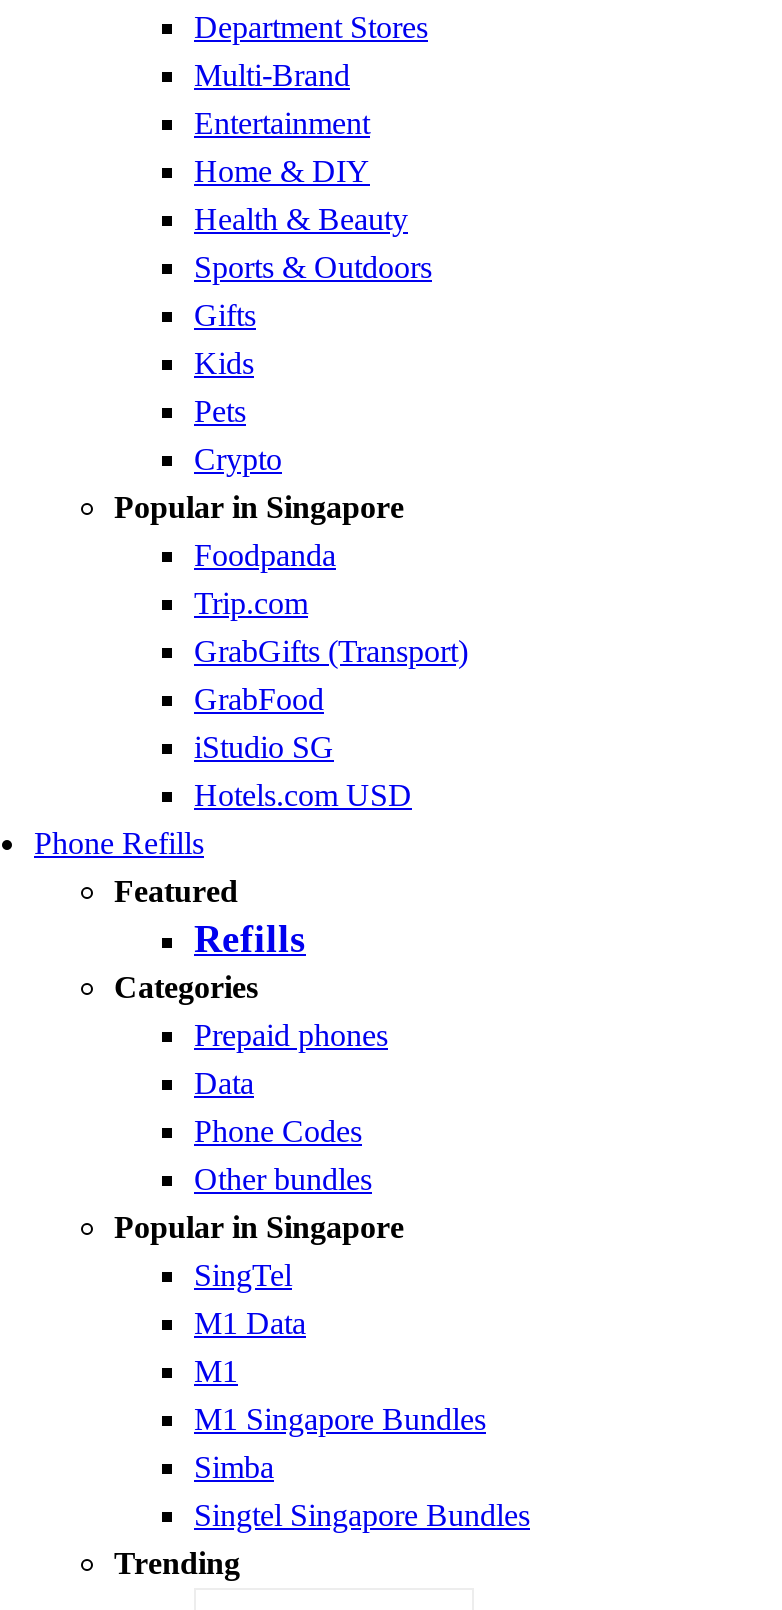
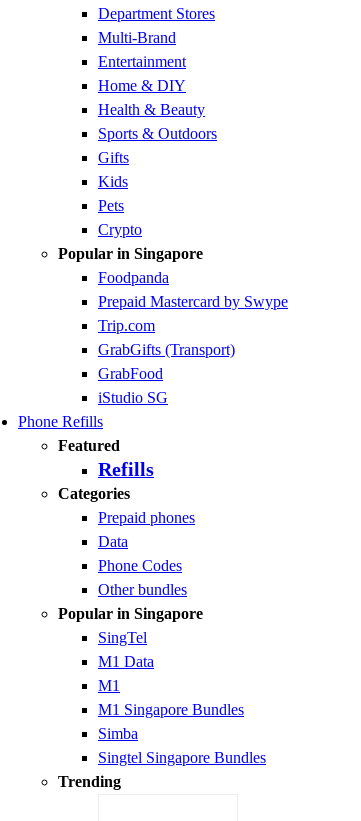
+ Prepaid Mastercard by Swype

moved down: Trip.com | GrabGifts (Transport) | GrabFood | iStudio SG

- Hotels.com USD
